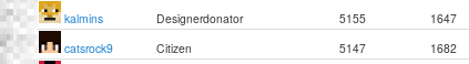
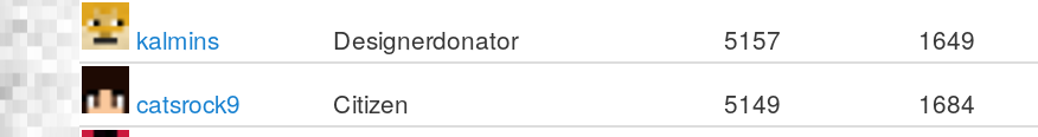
- 5155
+ 5157

- 1647
+ 1649

- 5147
+ 5149

- 1682
+ 1684
